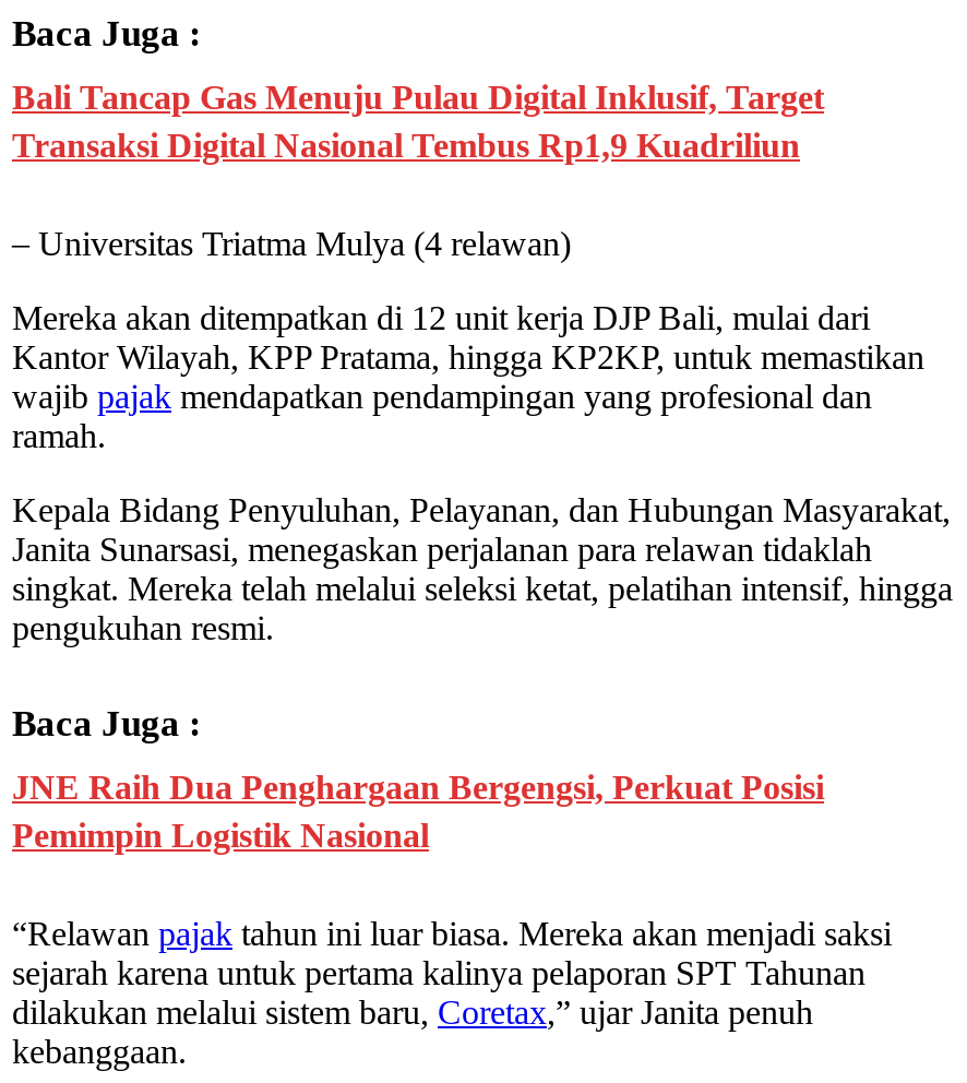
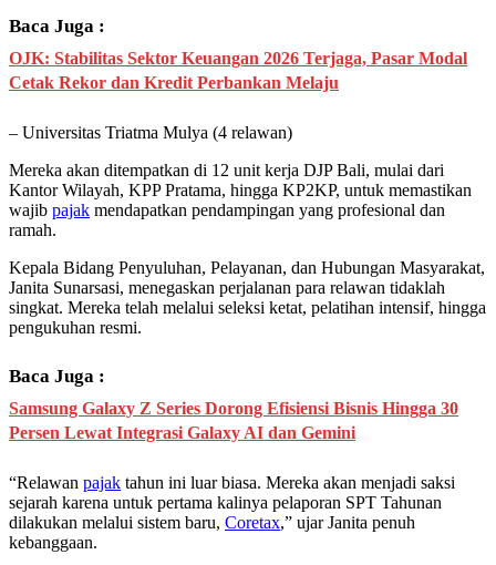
- Bali Tancap Gas Menuju Pulau Digital Inklusif, Target
- Transaksi Digital Nasional Tembus Rp1,9 Kuadriliun
+ OJK: Stabilitas Sektor Keuangan 2026 Terjaga, Pasar Modal
+ Cetak Rekor dan Kredit Perbankan Melaju

- JNE Raih Dua Penghargaan Bergengsi, Perkuat Posisi
- Pemimpin Logistik Nasional
+ Samsung Galaxy Z Series Dorong Efisiensi Bisnis Hingga 30
+ Persen Lewat Integrasi Galaxy AI dan Gemini
